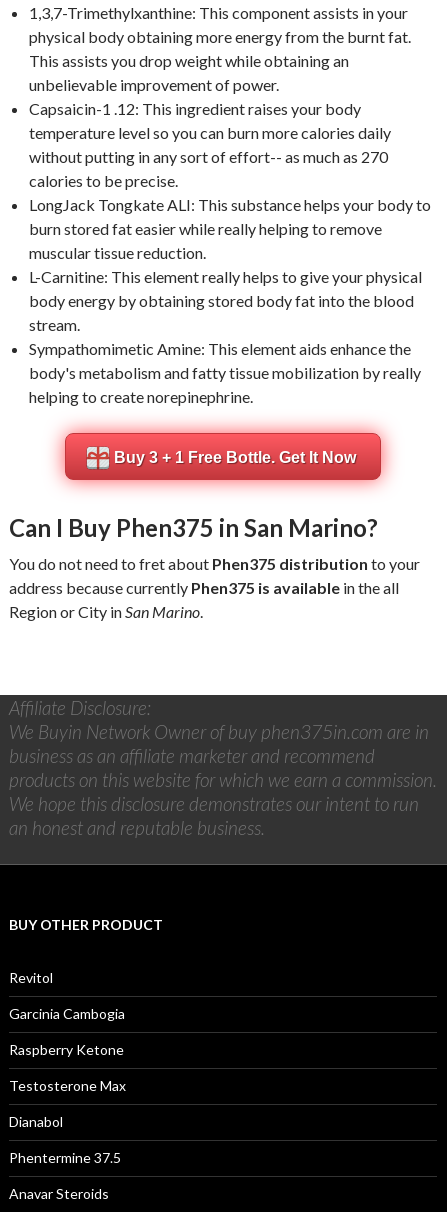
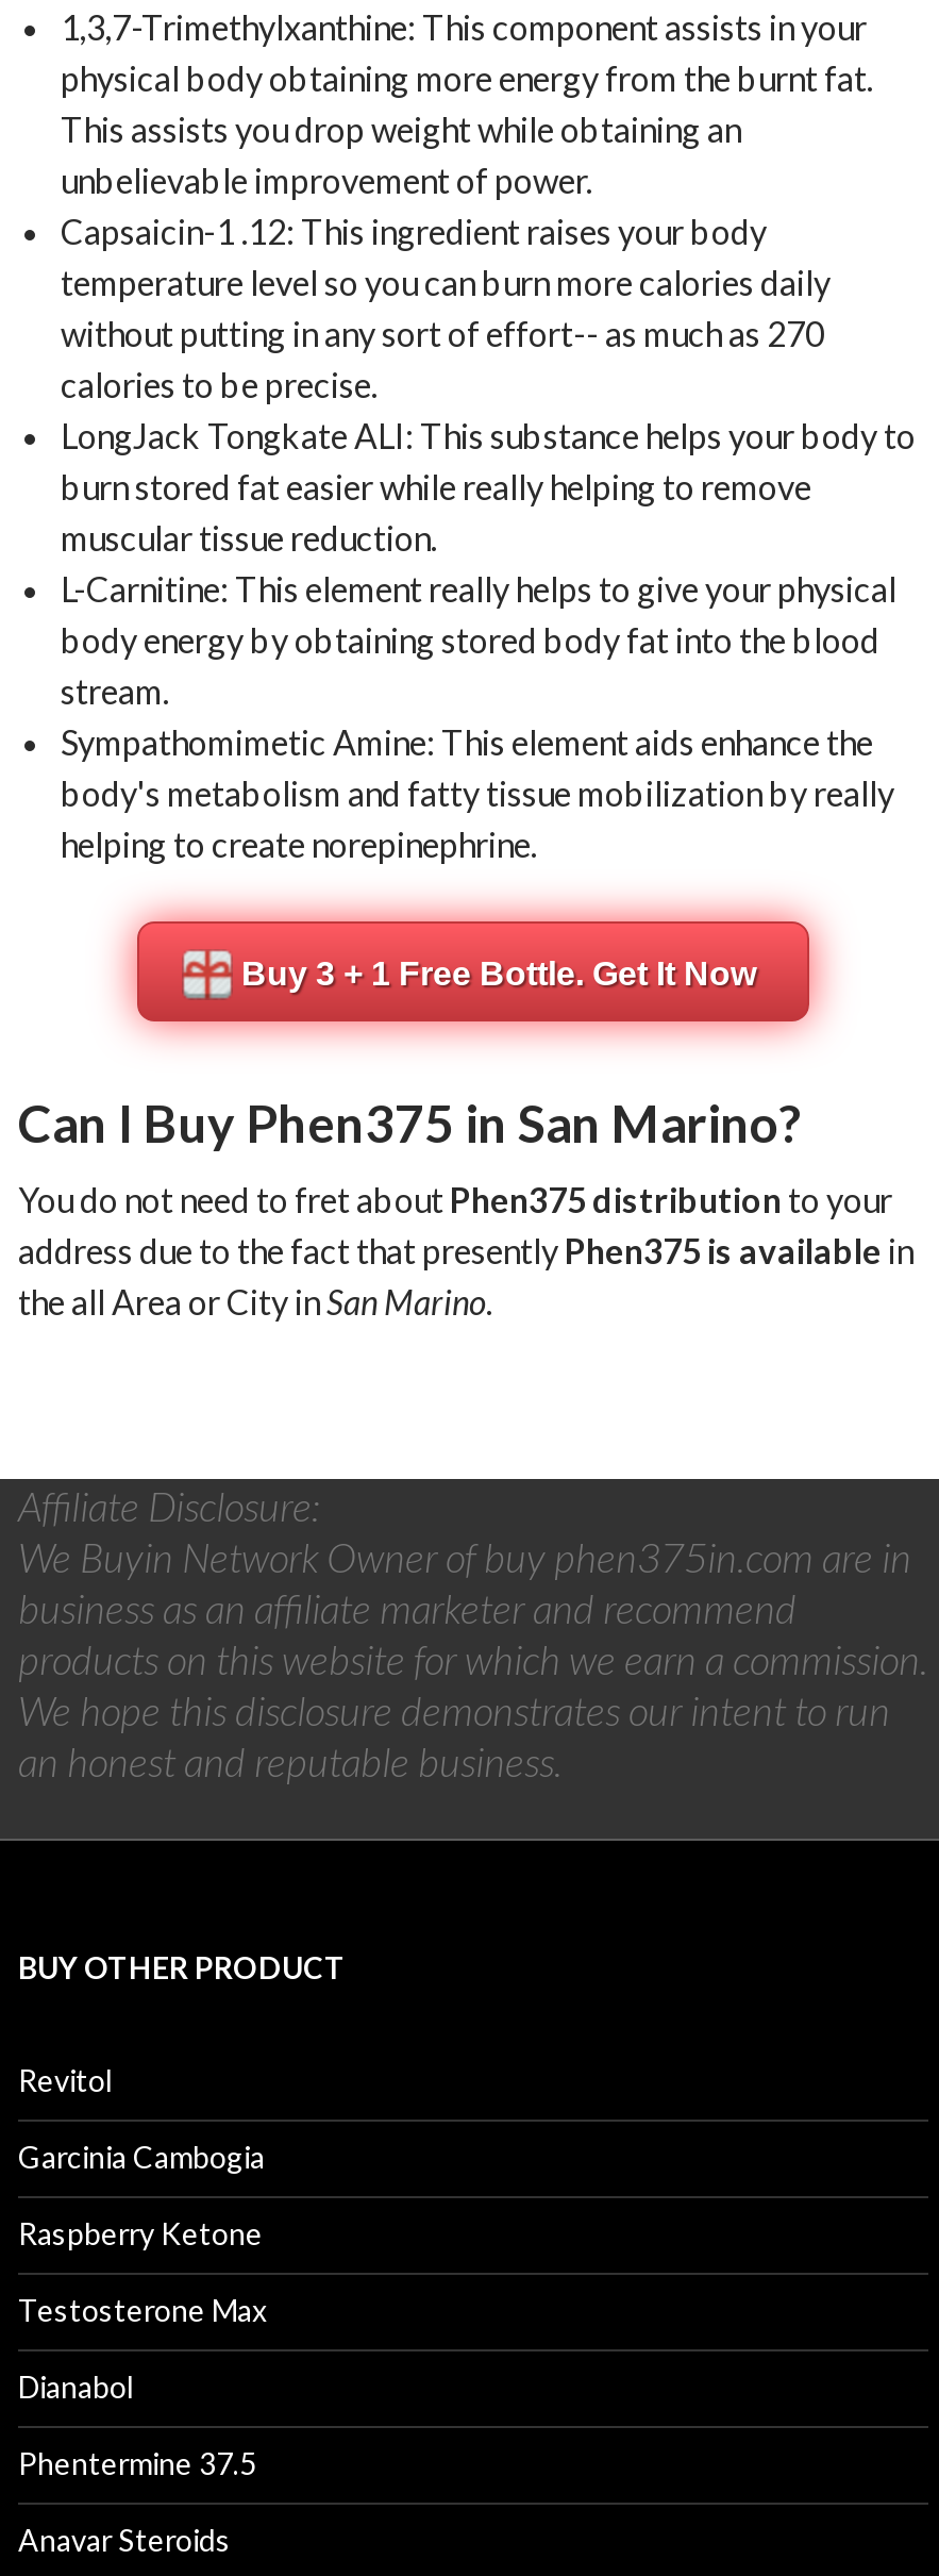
- address because currently Phen375 is available in the all
- Region or City in San Marino.
+ address due to the fact that presently Phen375 is available in
+ the all Area or City in San Marino.
